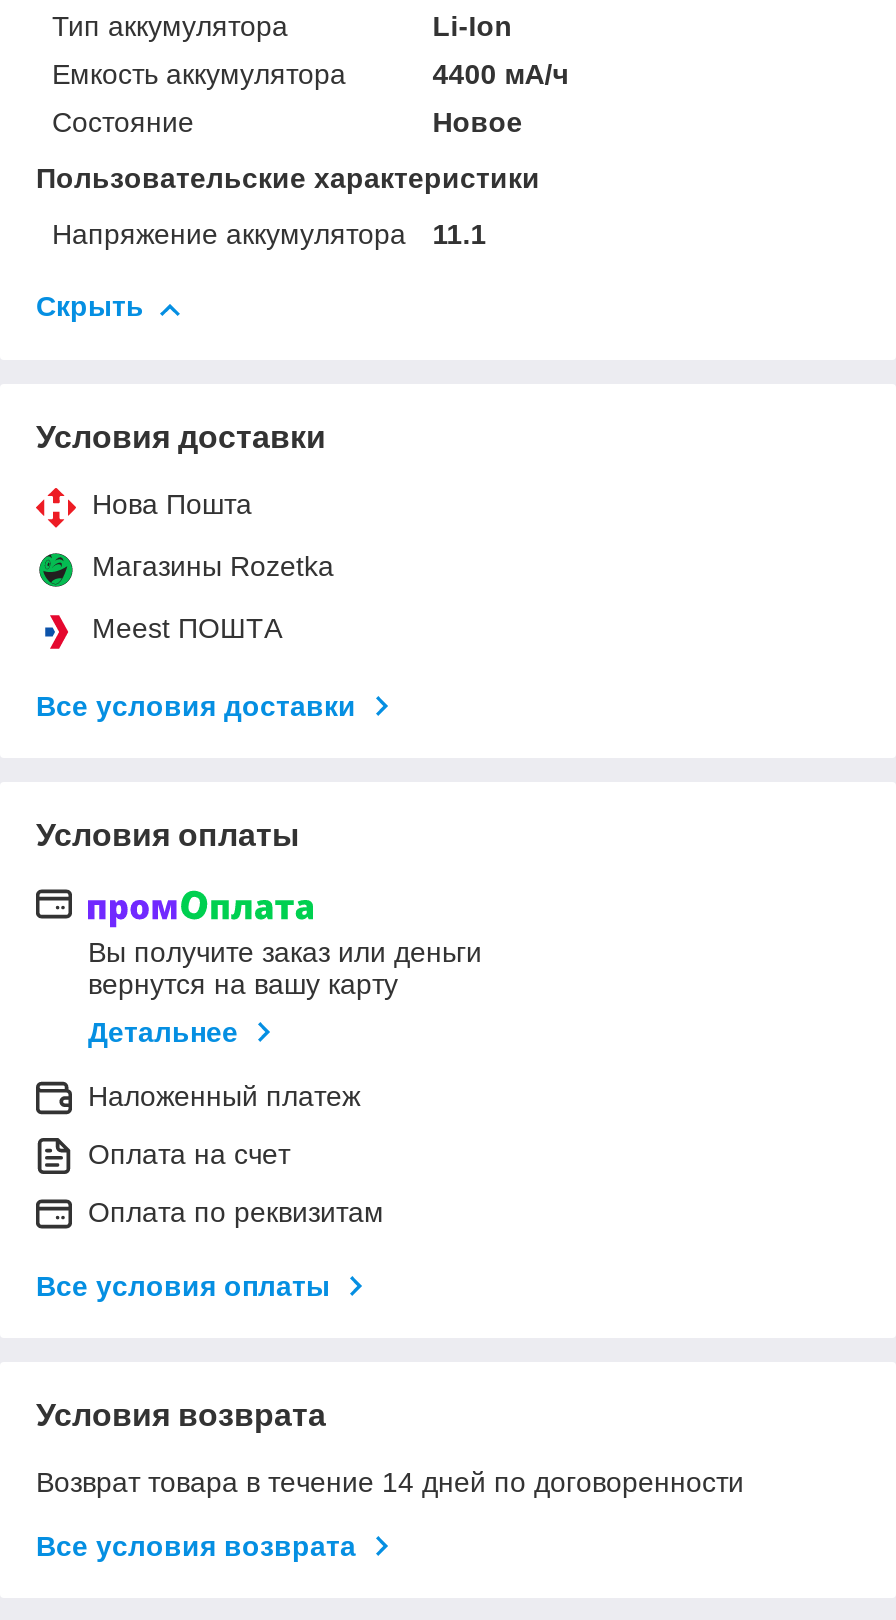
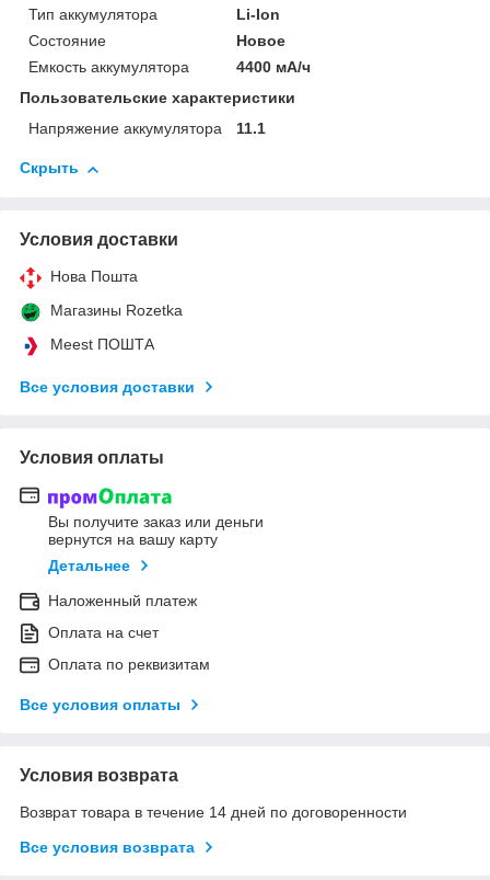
moved down: Емкость аккумулятора | 4400 мА/ч

moved up: Состояние | Новое
